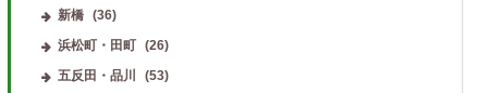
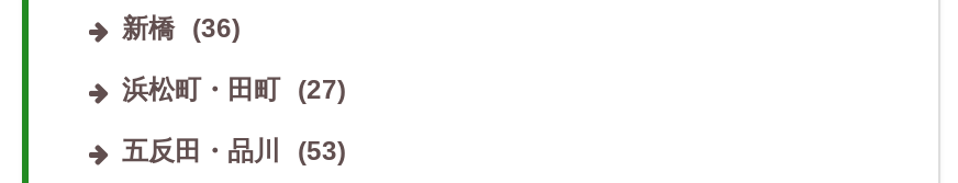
- 浜松町・田町 (26)
+ 浜松町・田町 (27)
